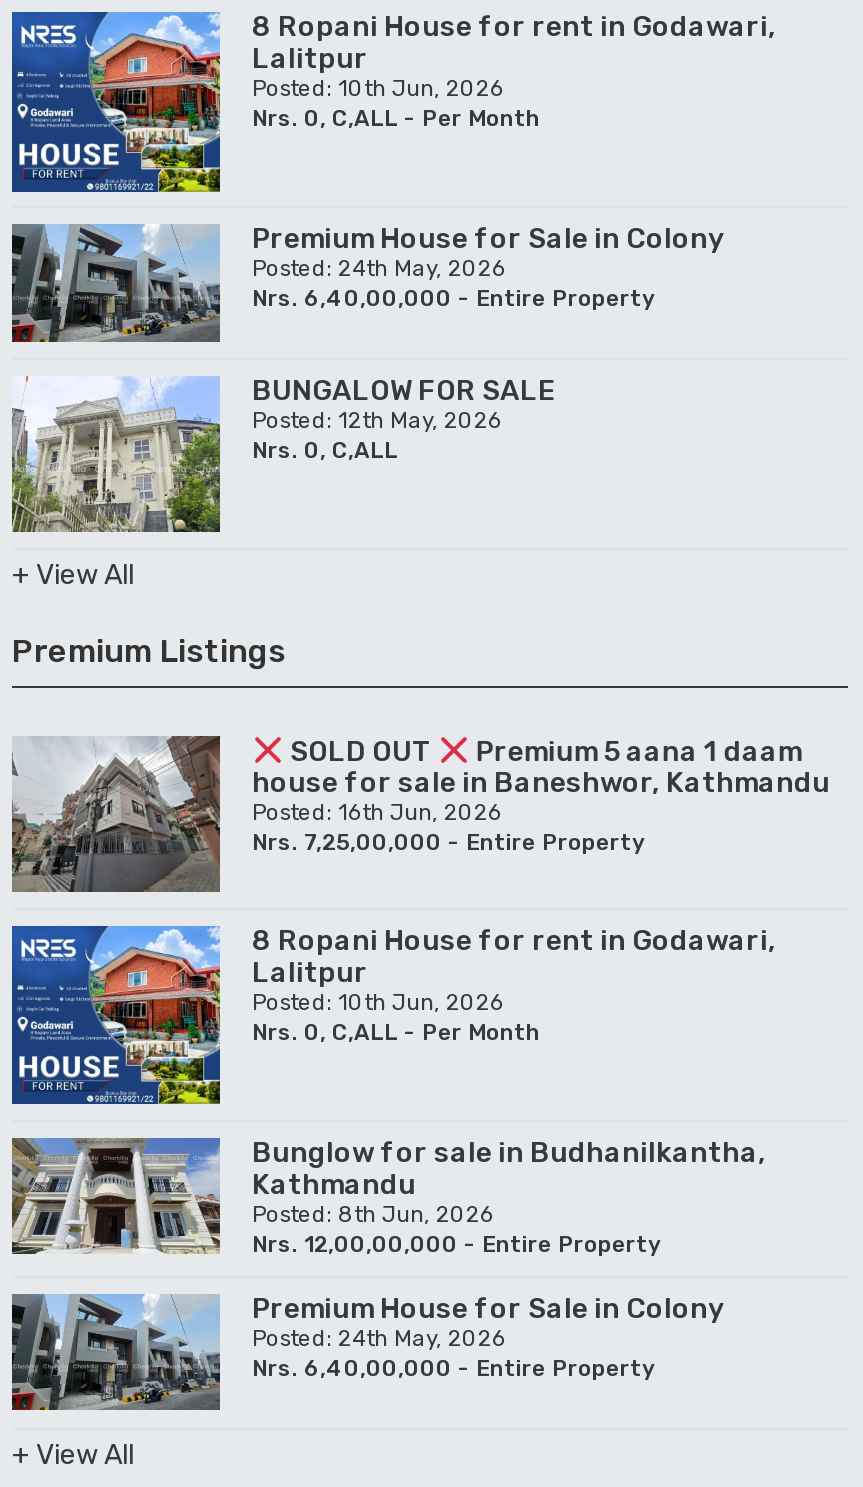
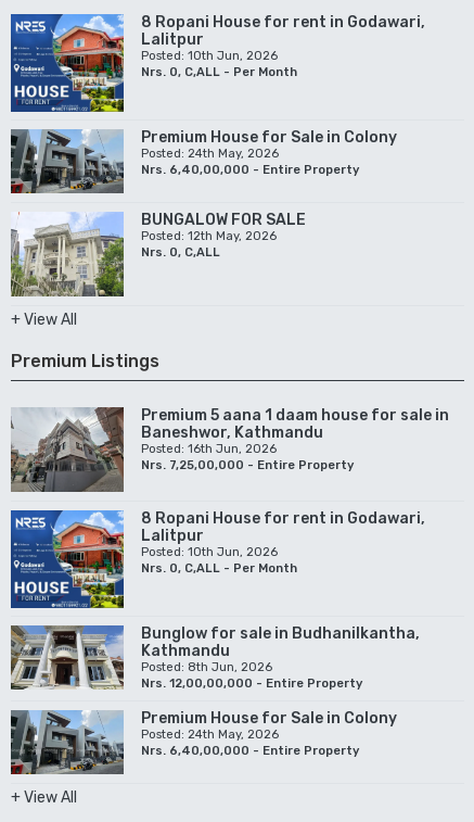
- SOLD OUT
- Premium 5 aana 1 daam
- house for sale in Baneshwor, Kathmandu
+ Premium 5 aana 1 daam house for sale in
+ Baneshwor, Kathmandu
